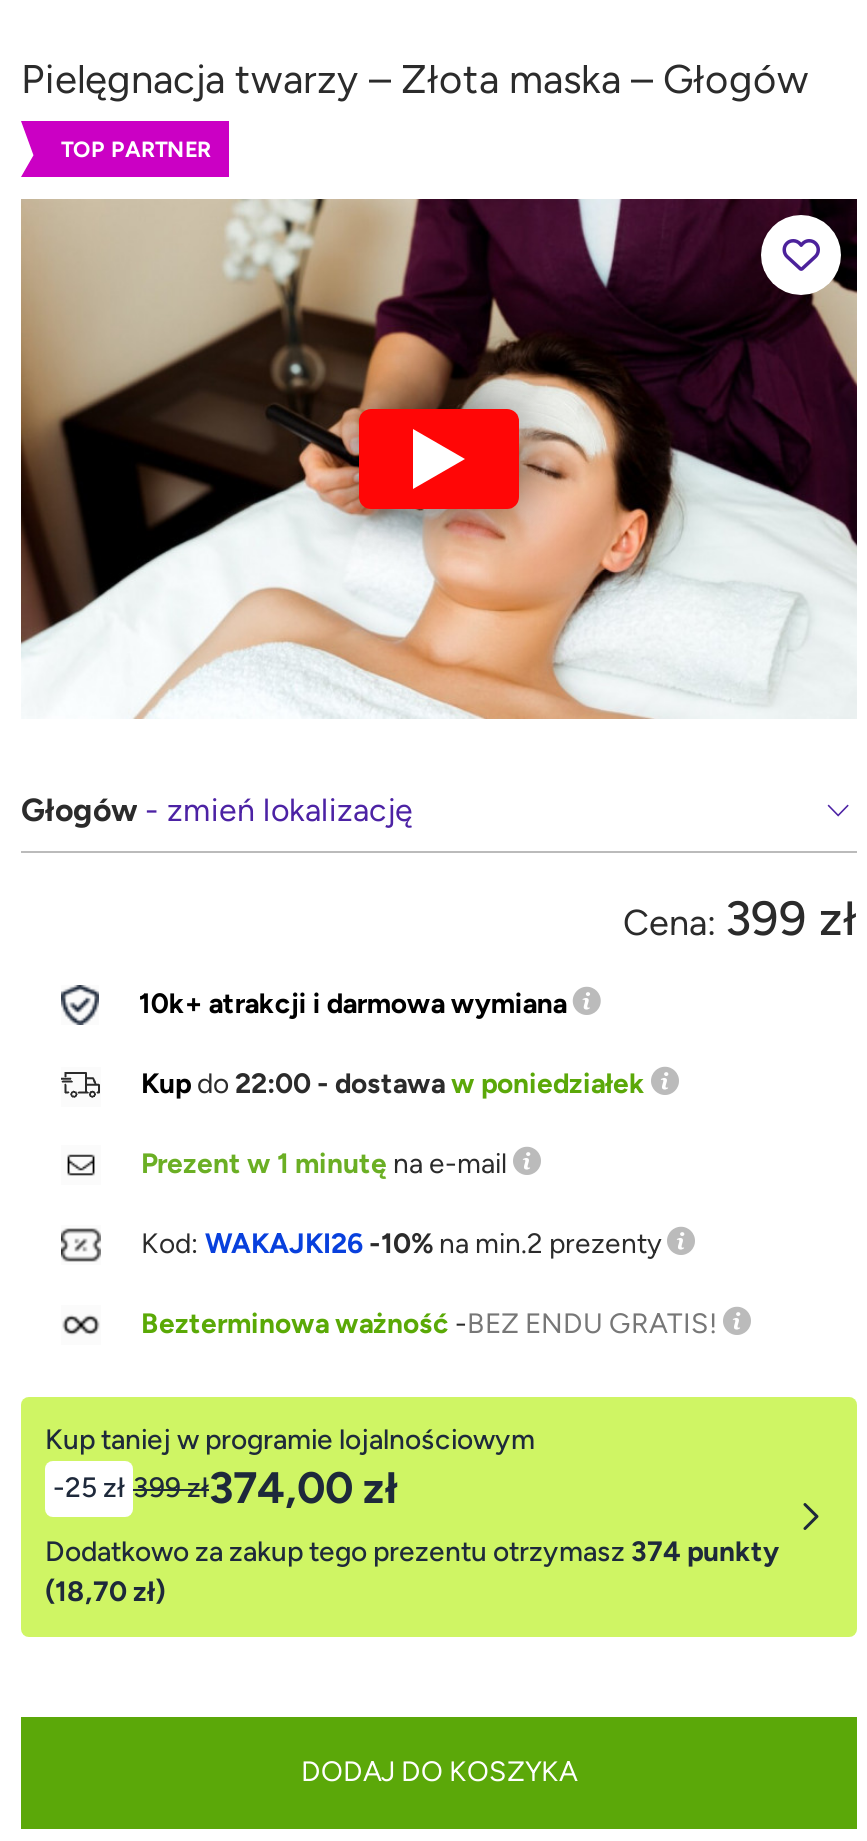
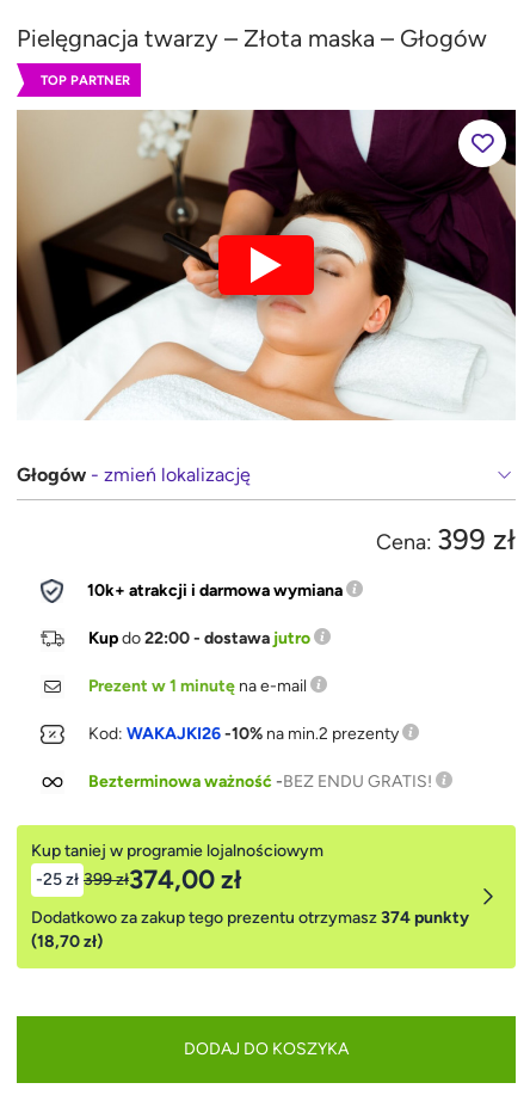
- Kup do 22:00 - dostawa w poniedziałek
+ Kup do 22:00 - dostawa jutro
